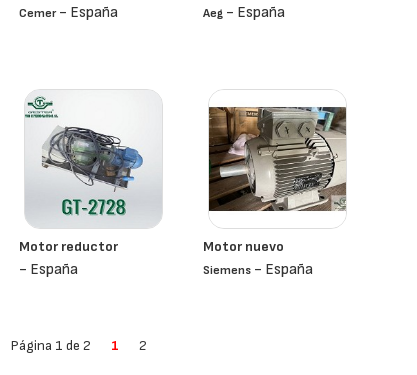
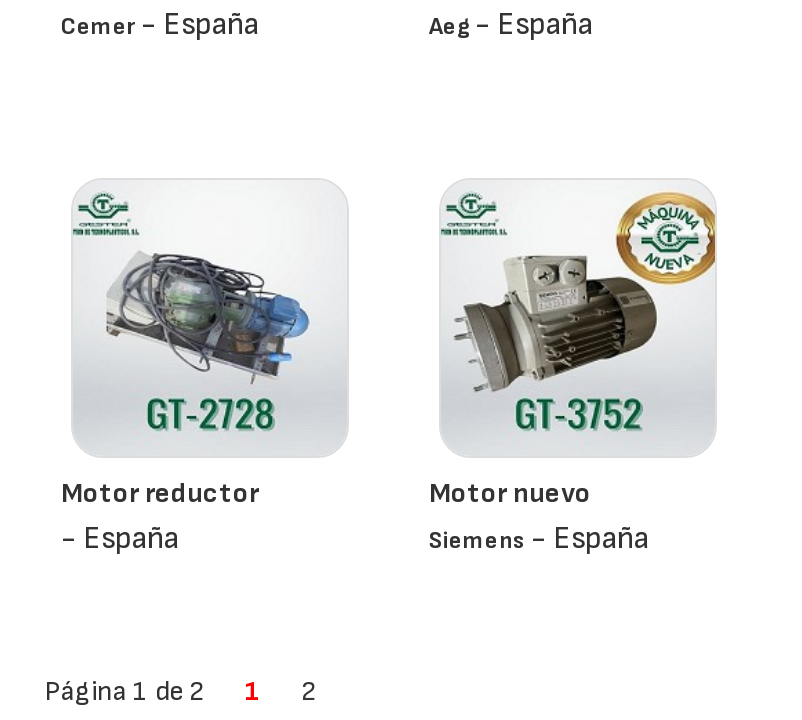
- [image]
+ [image]
